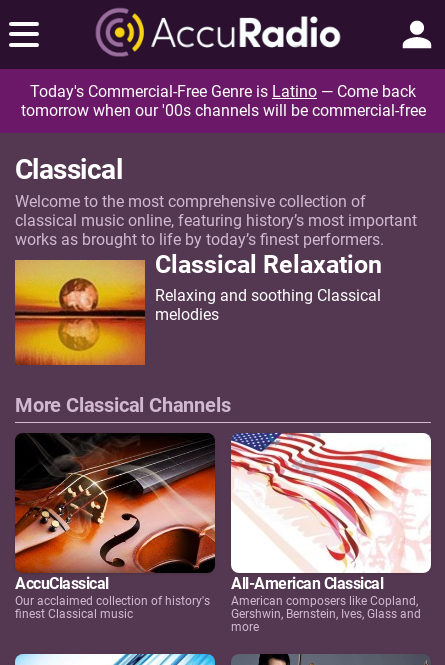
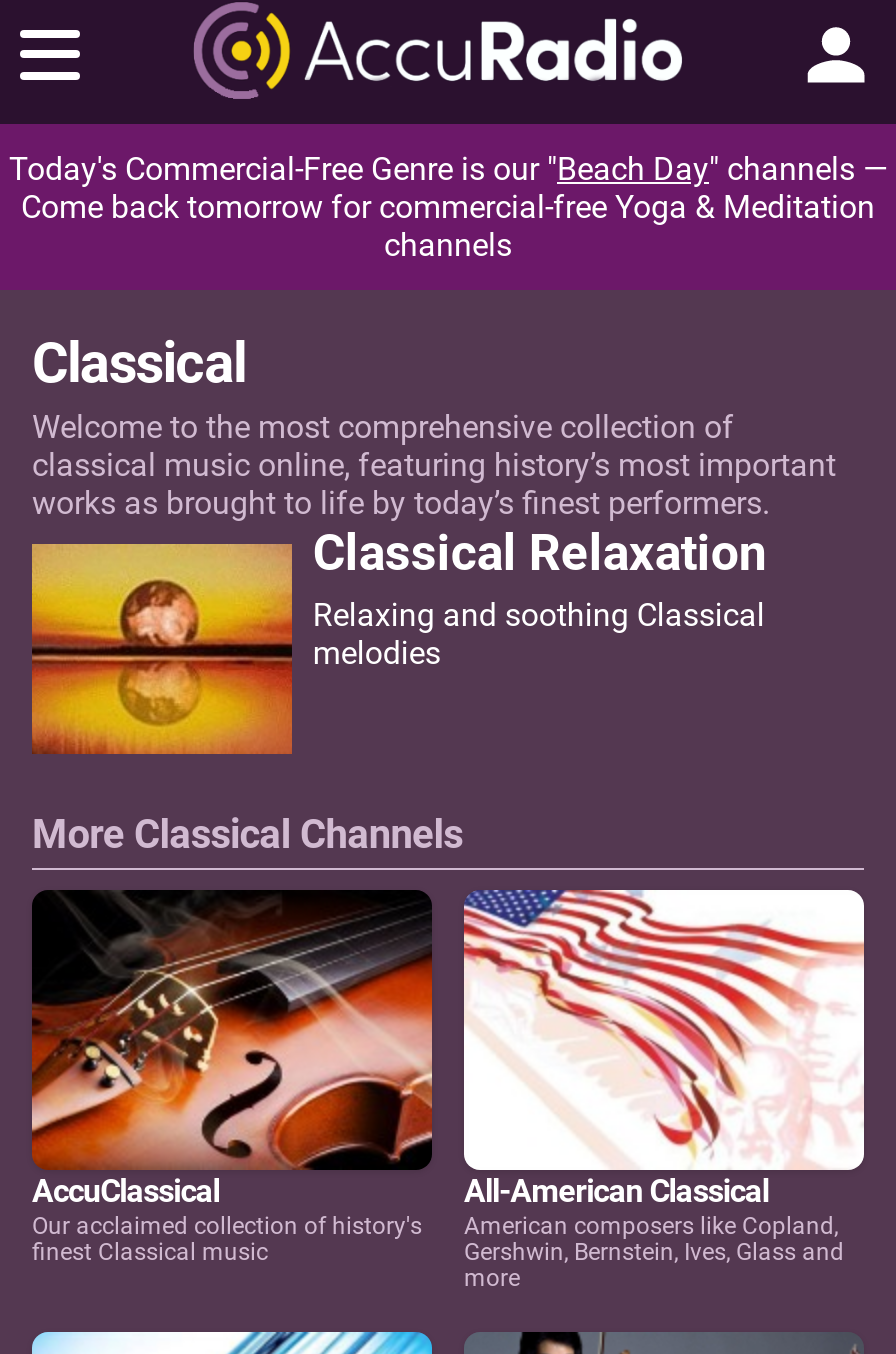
- Today's Commercial-Free Genre is Latino — Come back
- tomorrow when our '00s channels will be commercial-free
+ Today's Commercial-Free Genre is our " Beach Day" channels —
+ Come back tomorrow for commercial-free Yoga & Meditation
+ channels
